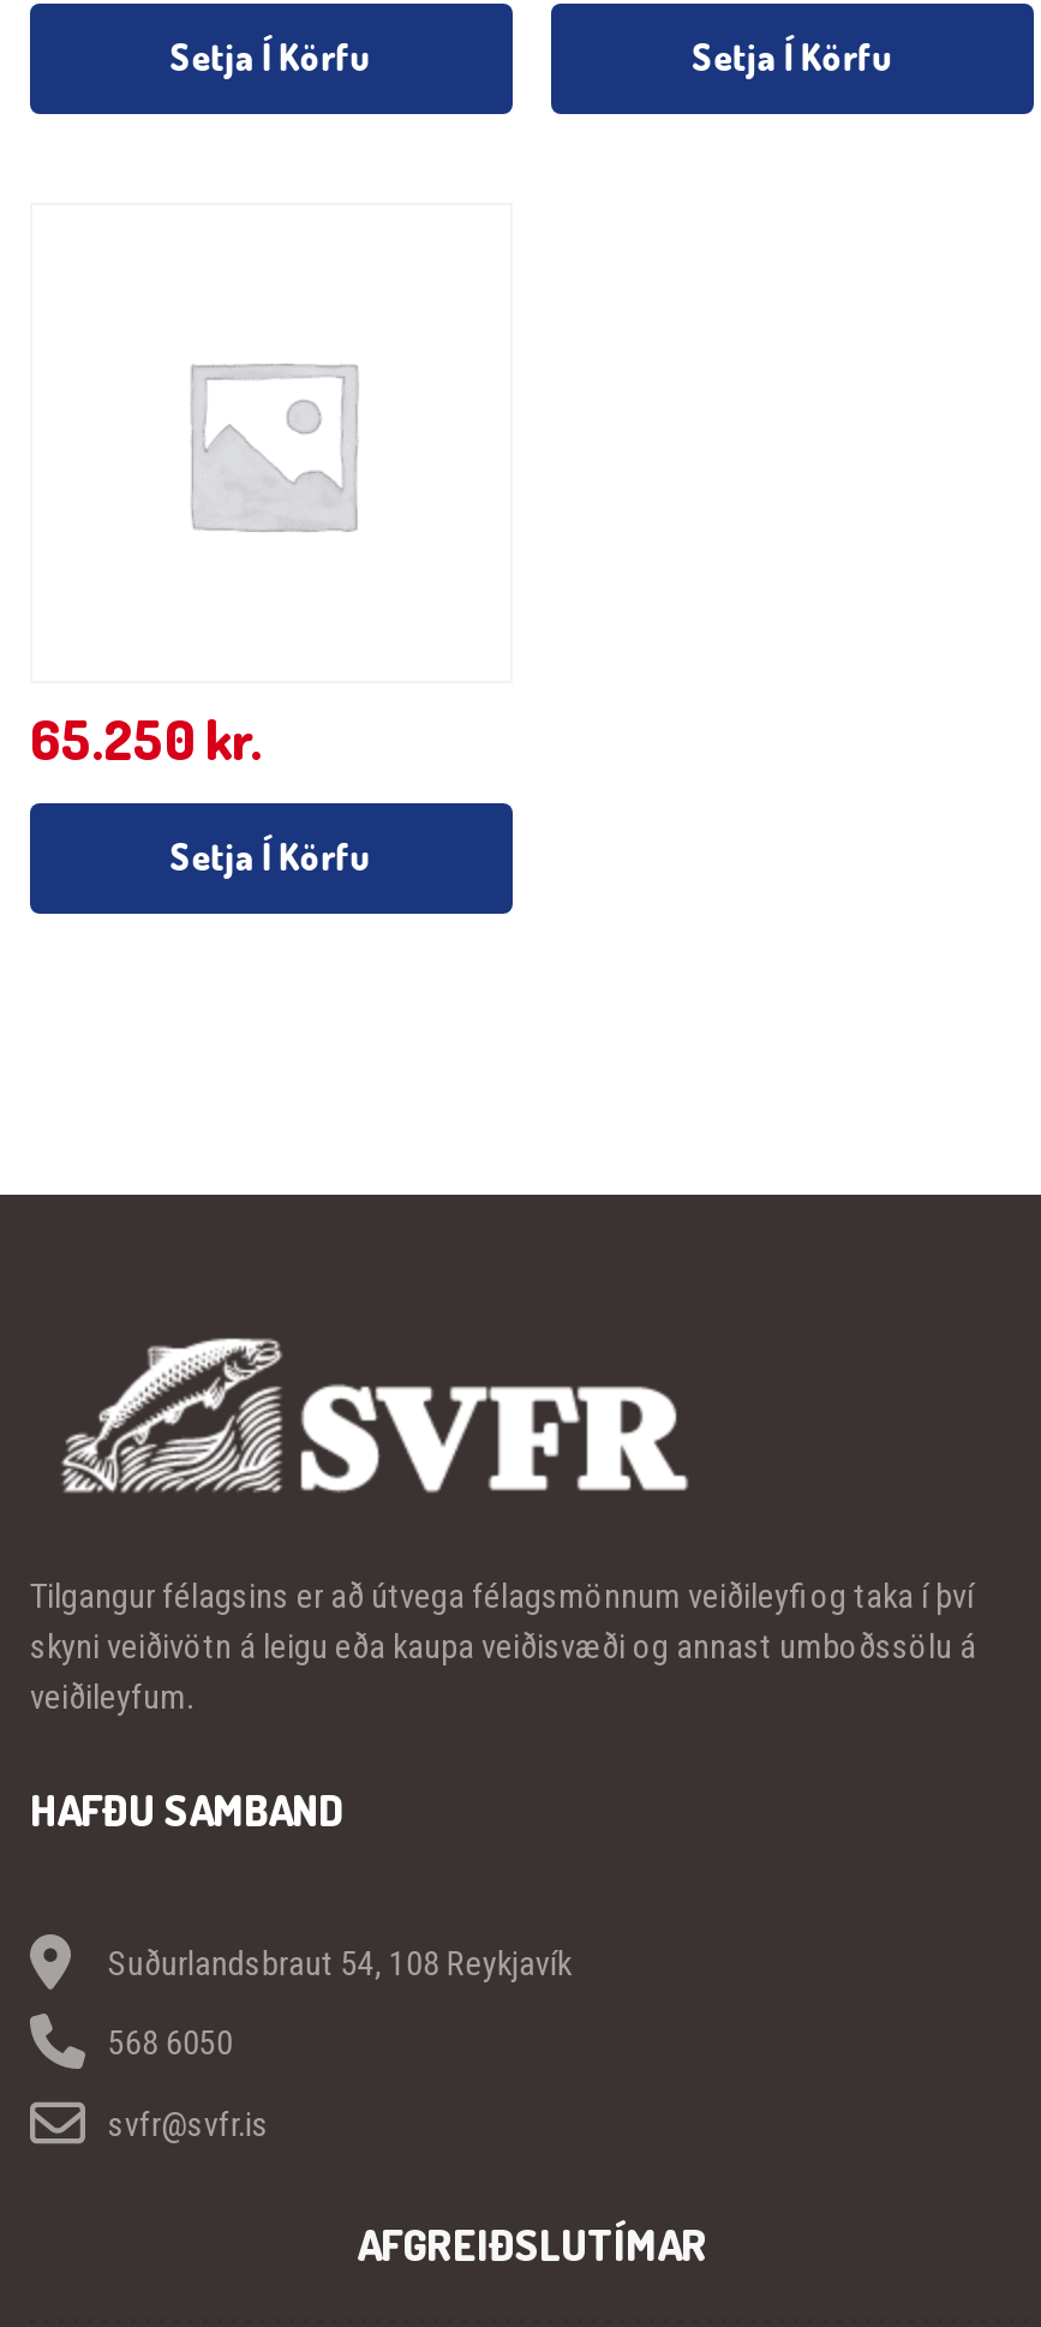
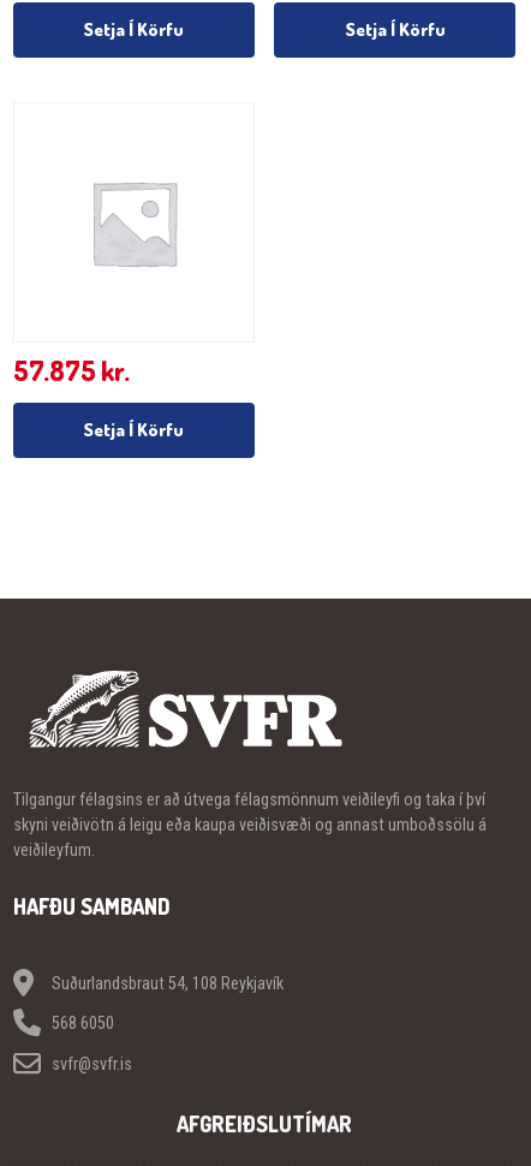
- 65.250 kr.
+ 57.875 kr.
